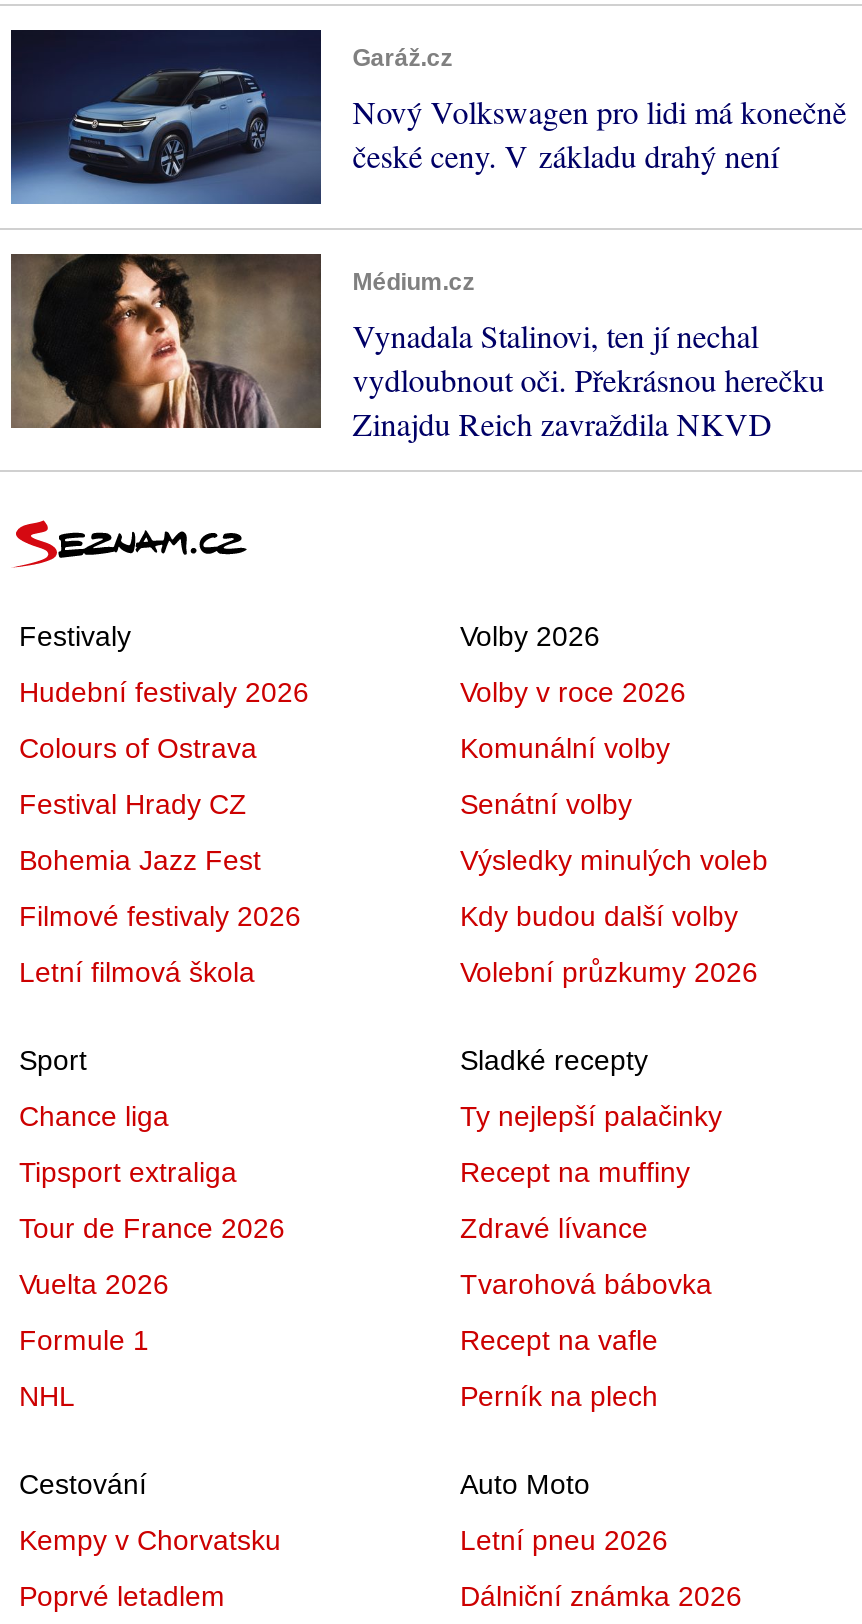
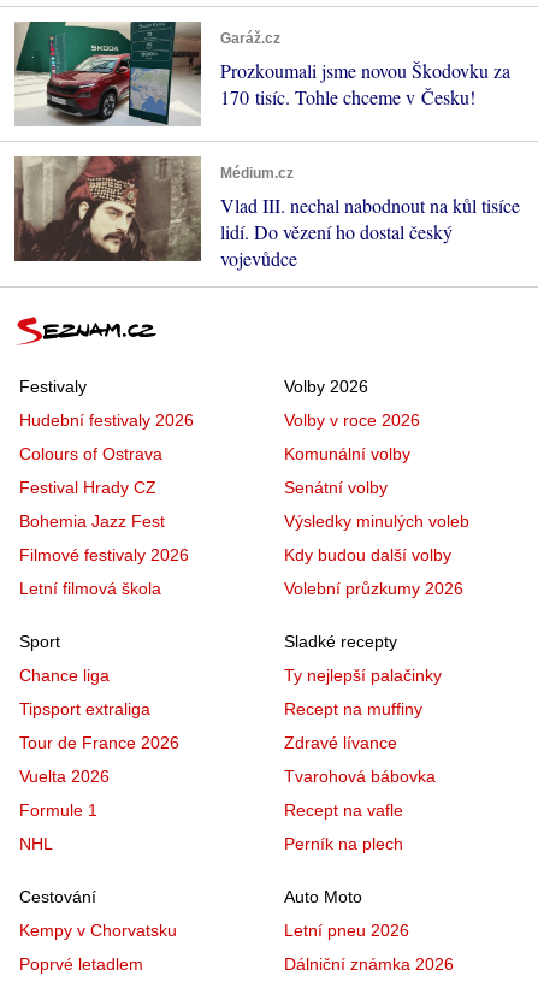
- [image]
- Nový Volkswagen pro lidi má konečně
- české ceny. V základu drahý není
+ [image]
+ Prozkoumali jsme novou Škodovku za
+ 170 tisíc. Tohle chceme v Česku!

- [image]
- Vynadala Stalinovi, ten jí nechal
- vydloubnout oči. Překrásnou herečku
- Zinajdu Reich zavraždila NKVD
+ [image]
+ Vlad III. nechal nabodnout na kůl tisíce
+ lidí. Do vězení ho dostal český
+ vojevůdce
